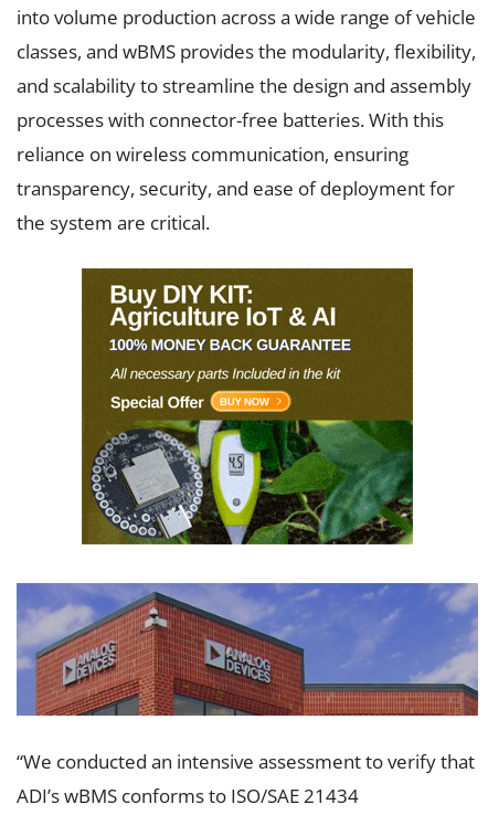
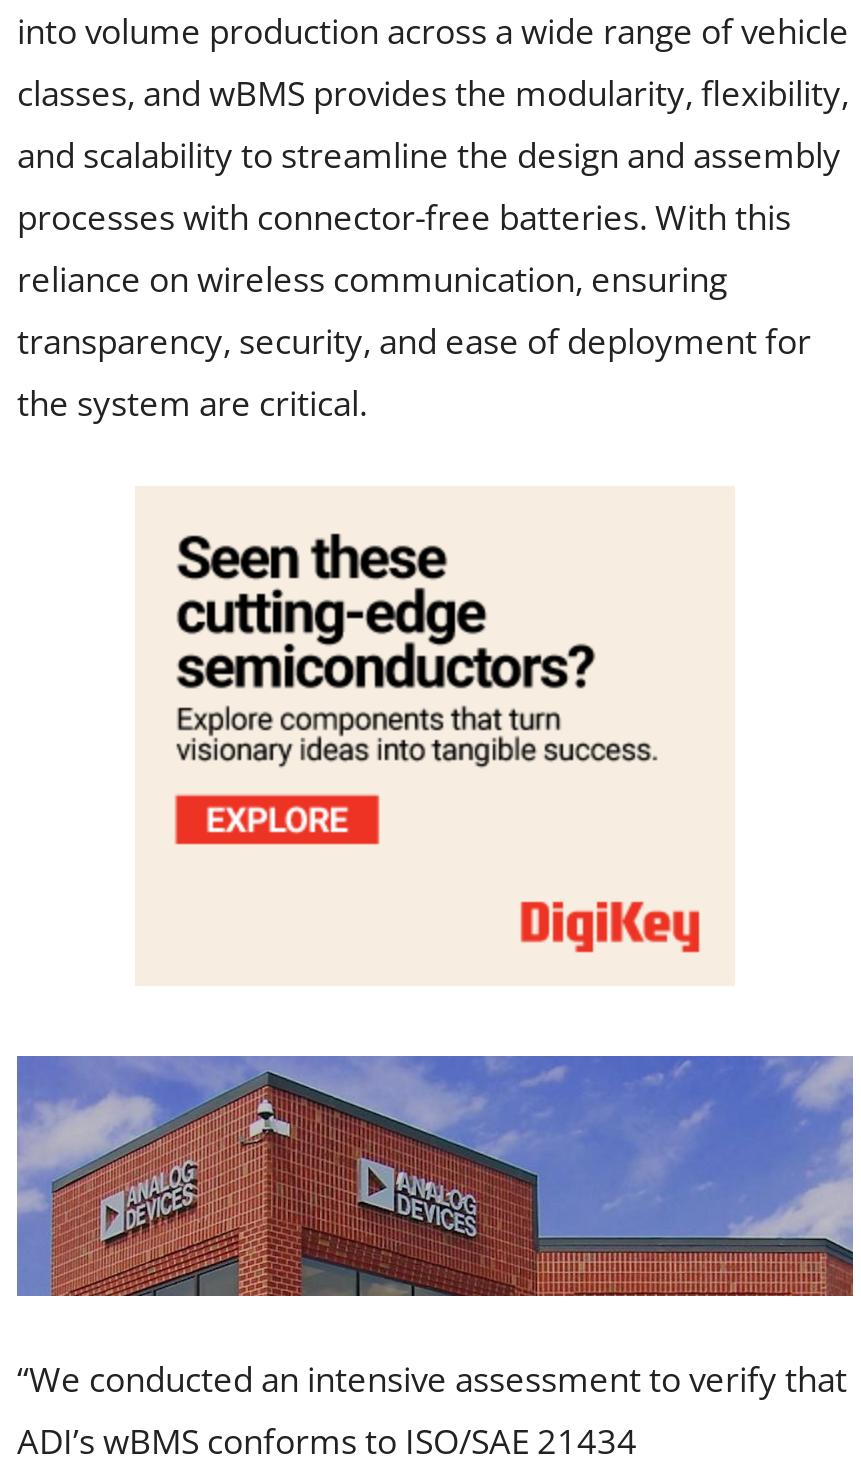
- [image]
+ [image]
